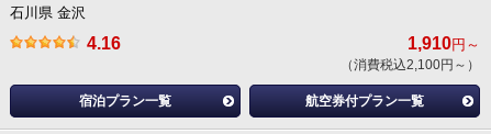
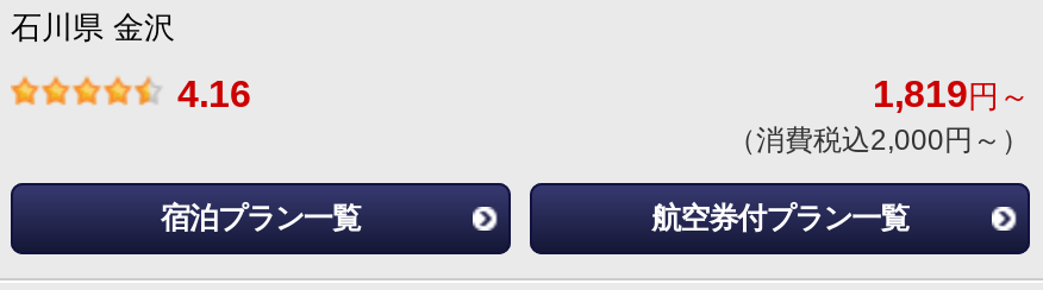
- 1,910円～
+ 1,819円～

- （消費税込2,100円～）
+ （消費税込2,000円～）
